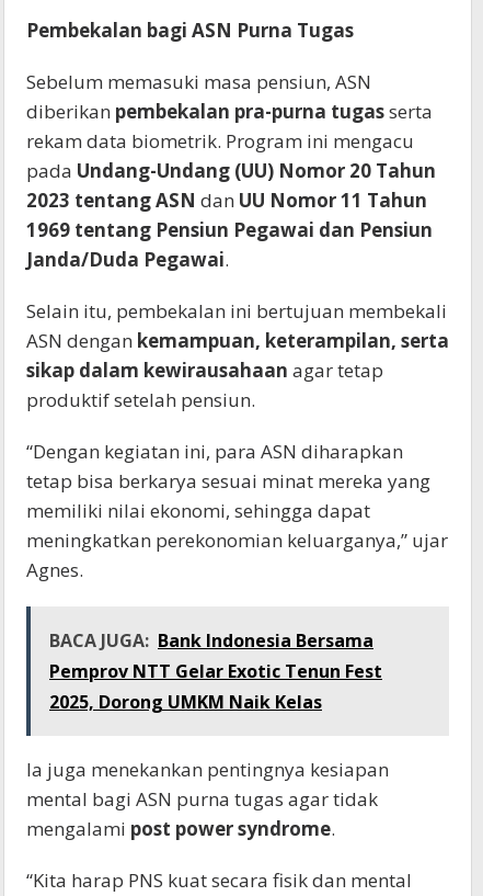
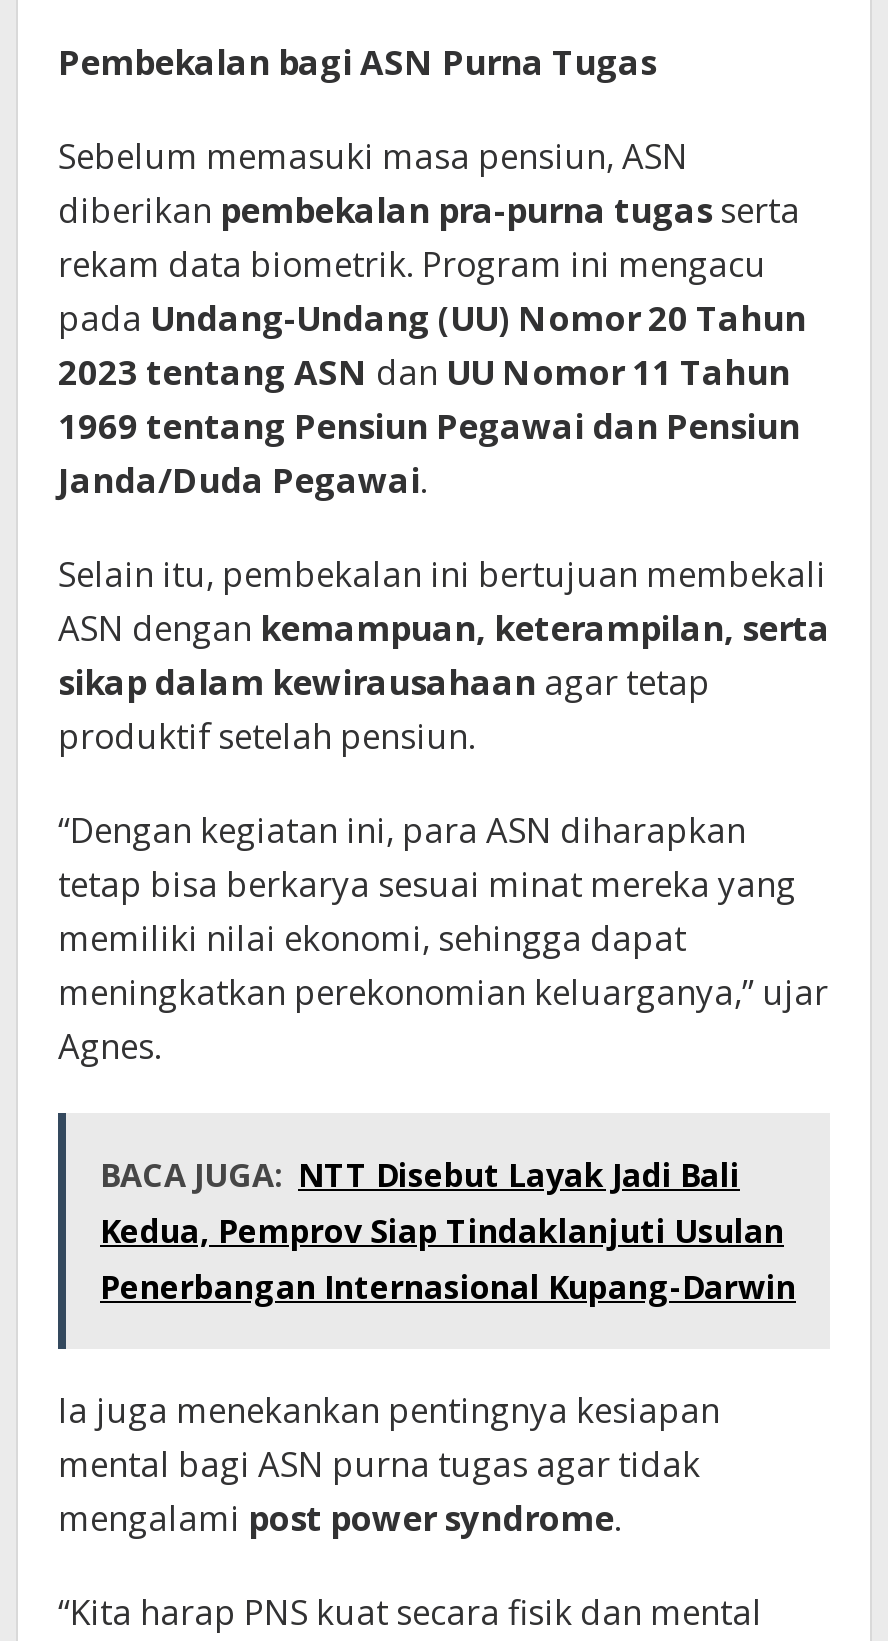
- BACA JUGA: Bank Indonesia Bersama
- Pemprov NTT Gelar Exotic Tenun Fest
- 2025, Dorong UMKM Naik Kelas
+ BACA JUGA: NTT Disebut Layak Jadi Bali
+ Kedua, Pemprov Siap Tindaklanjuti Usulan
+ Penerbangan Internasional Kupang-Darwin
